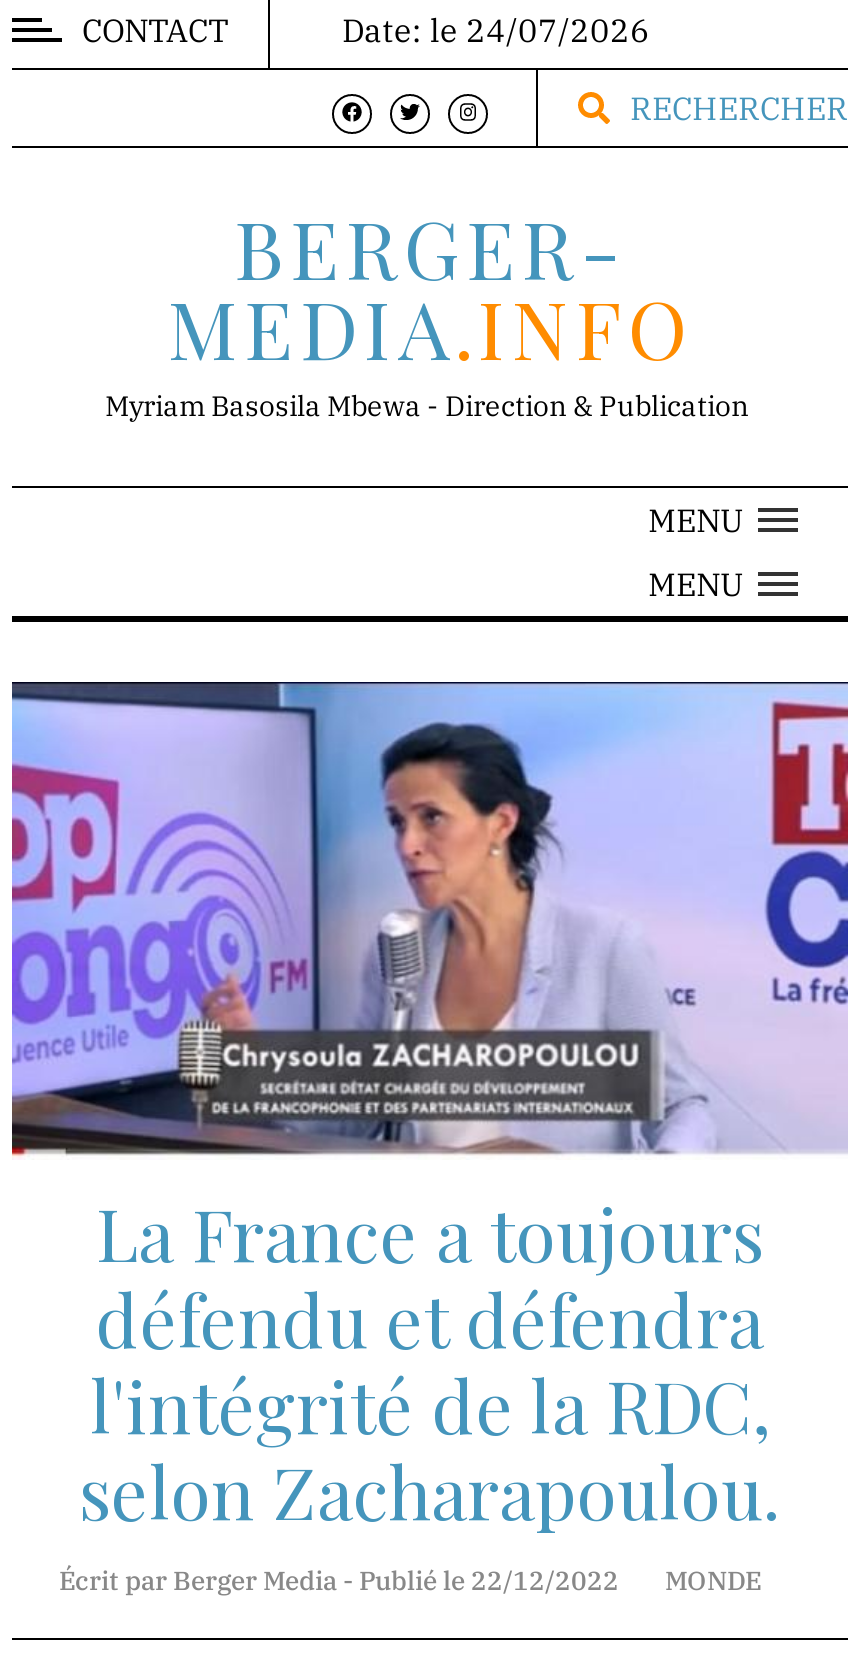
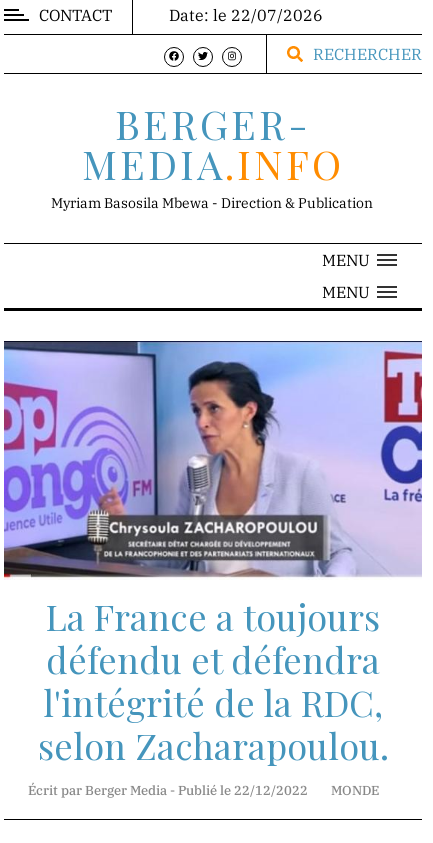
- Date: le 24/07/2026
+ Date: le 22/07/2026
